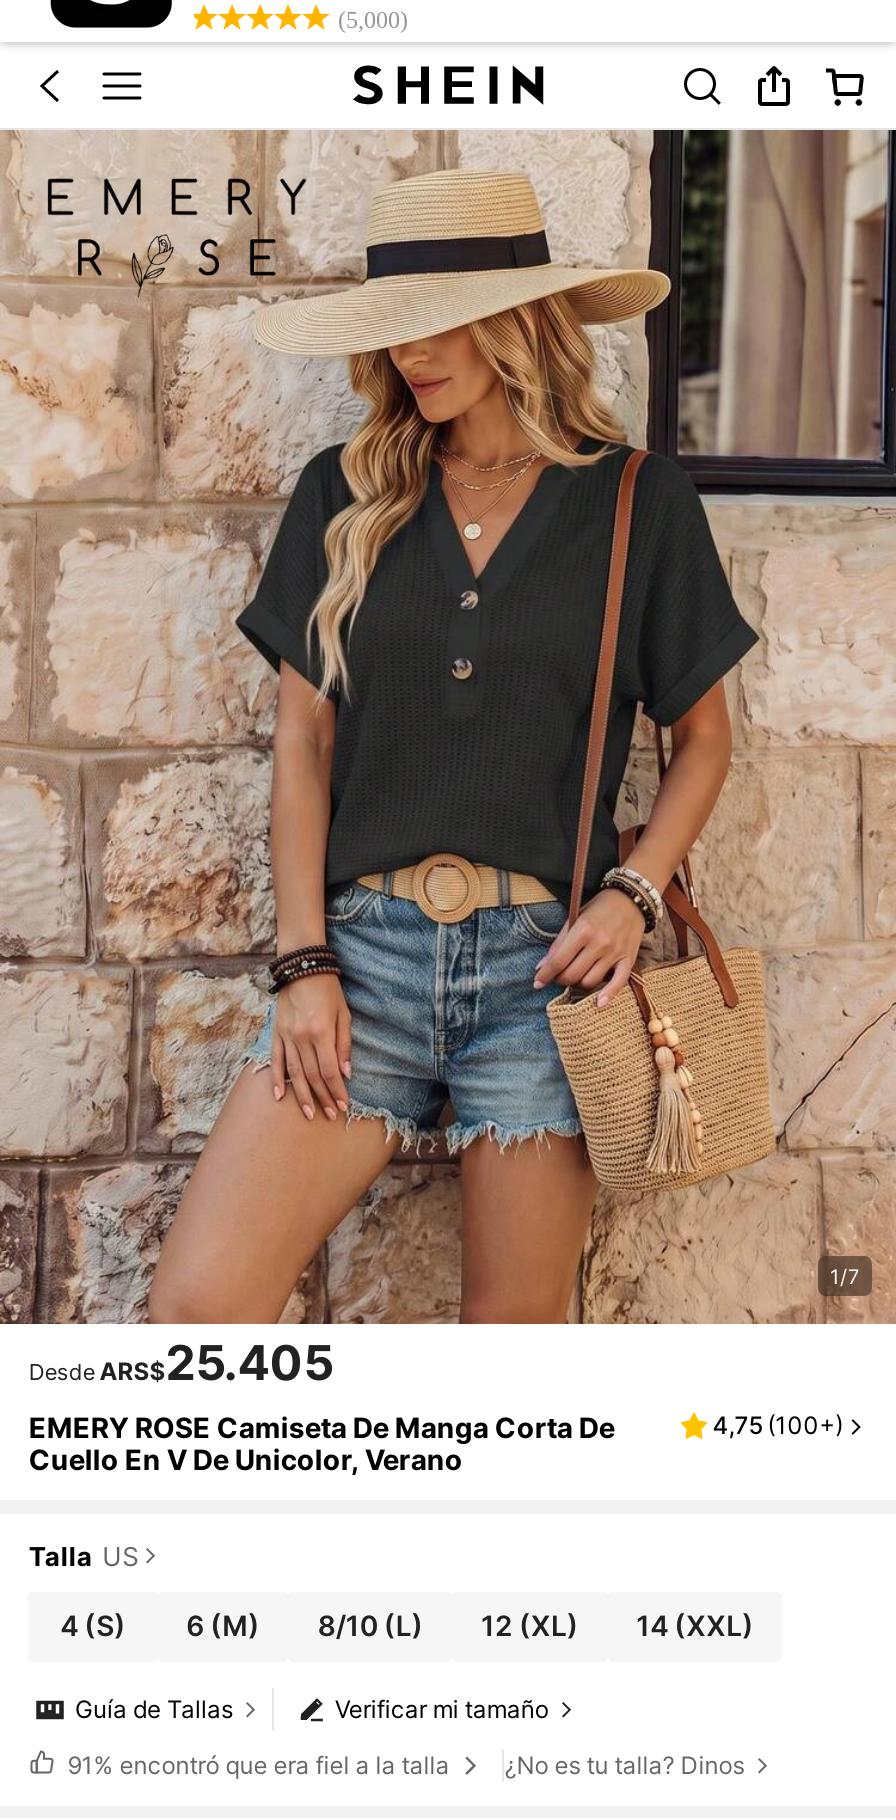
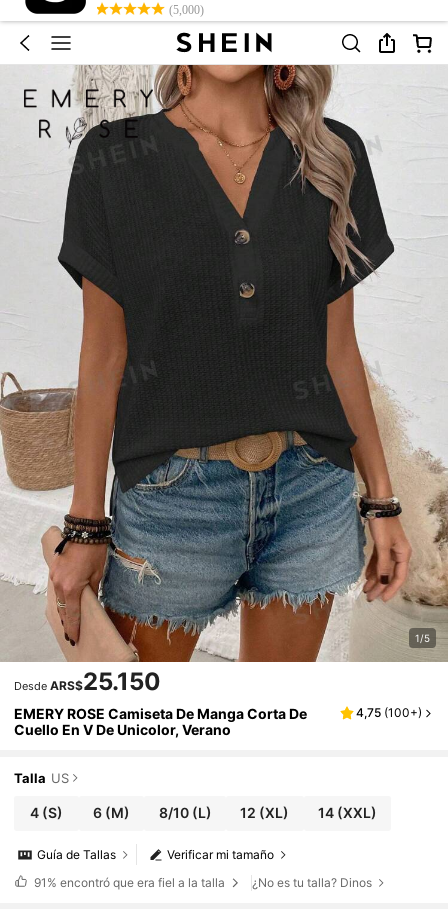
- [image]
- 1/7
+ [image]
+ 1/5

- Desde ARS$25.405
+ Desde ARS$25.150
